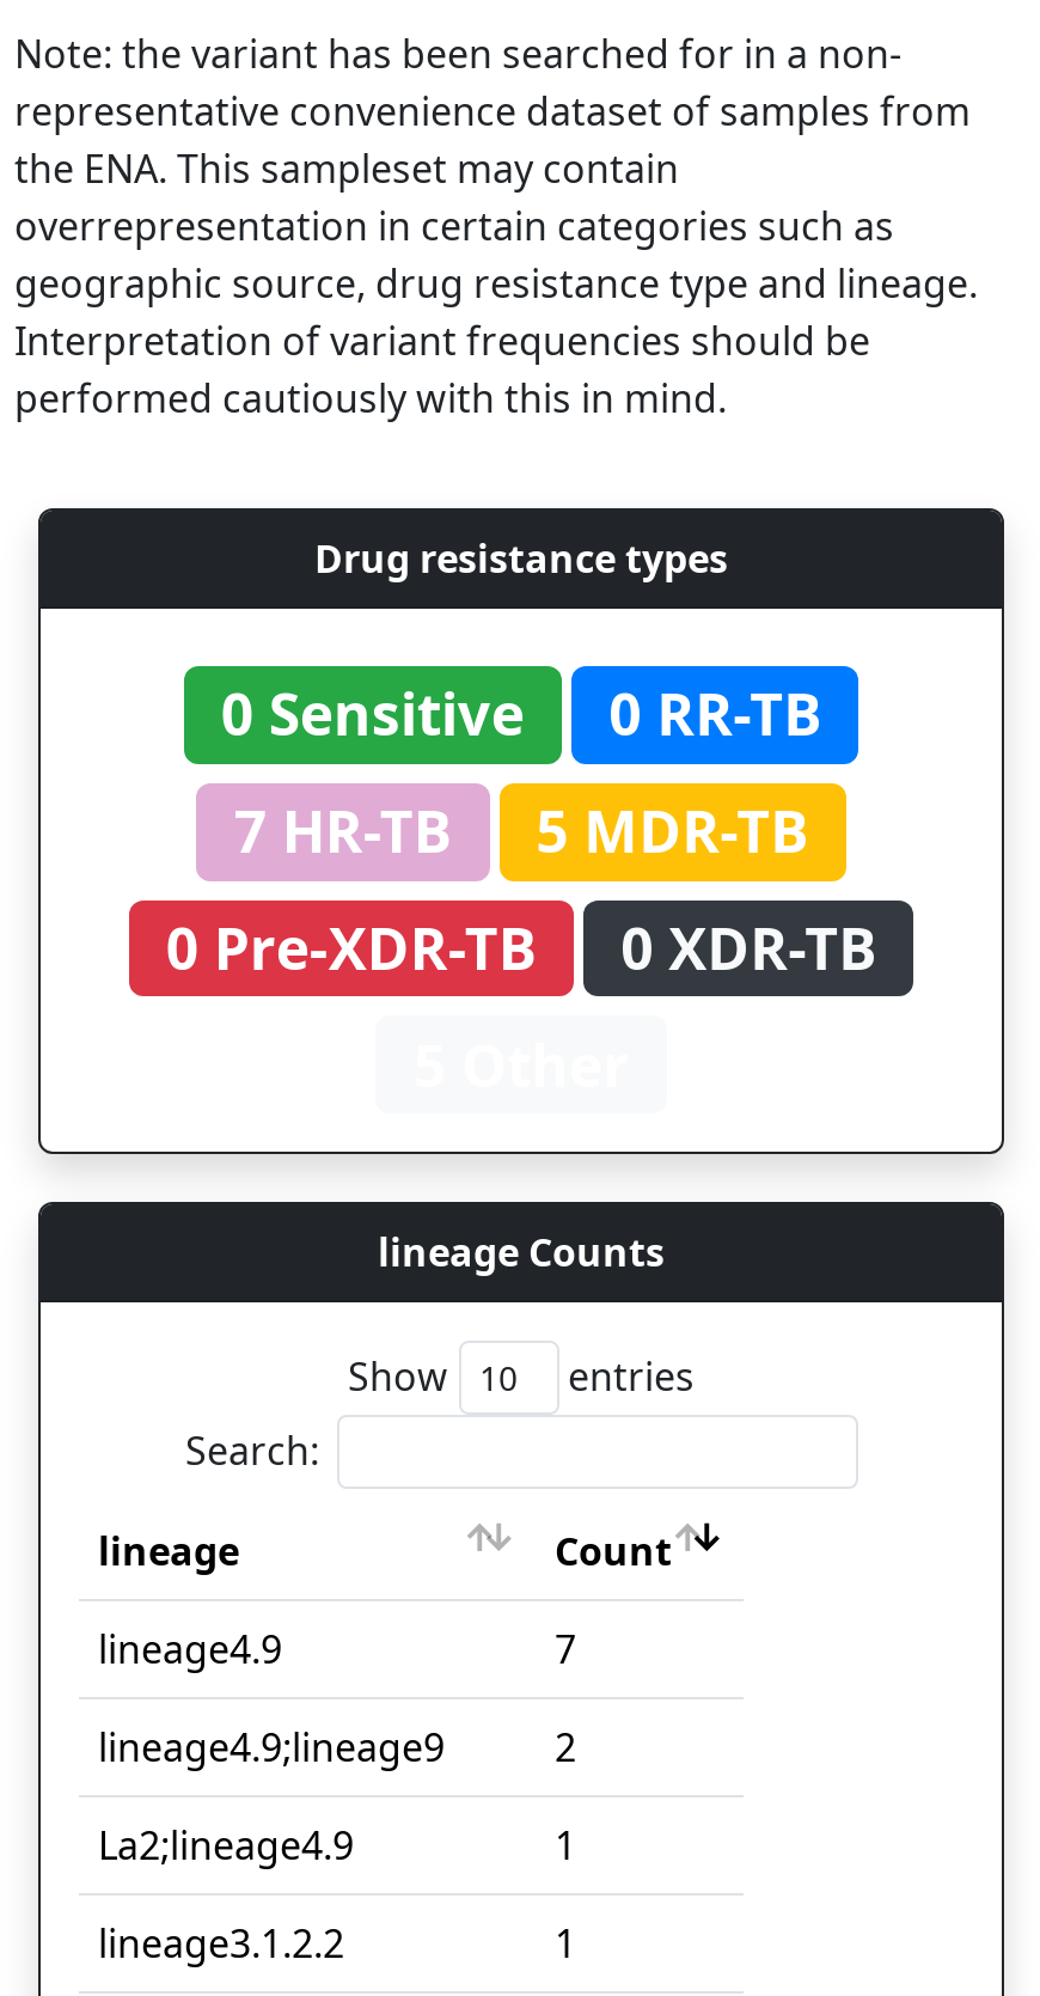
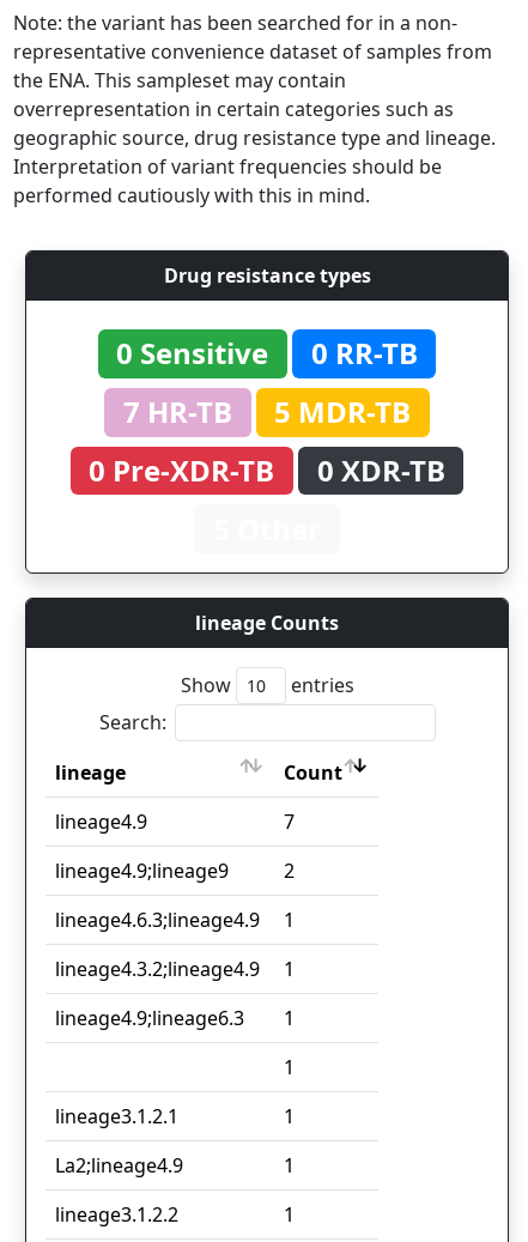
+ lineage4.6.3;lineage4.9
+ 1
+ lineage4.3.2;lineage4.9
+ 1
+ lineage4.9;lineage6.3
+ 1
+ 1
+ lineage3.1.2.1
+ 1
